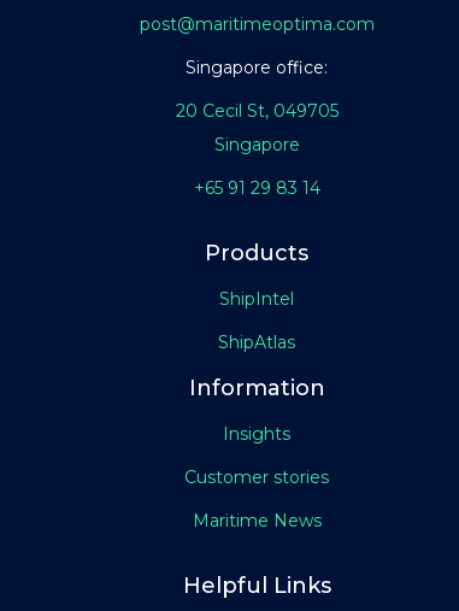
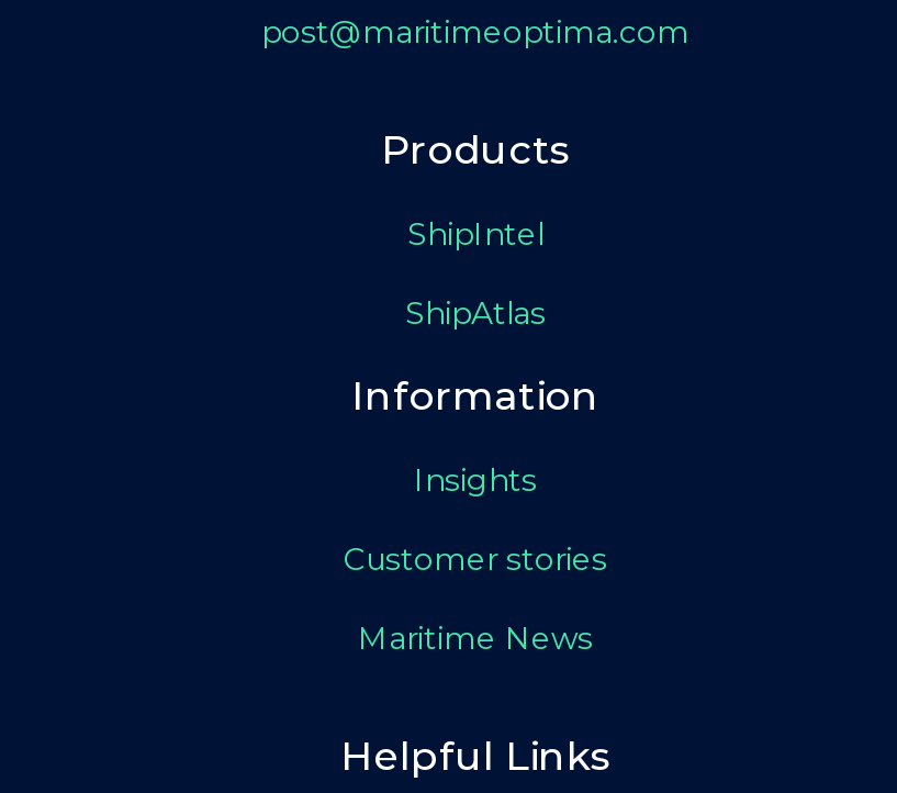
- Singapore office:
- 20 Cecil St, 049705
- Singapore
- +65 91 29 83 14
